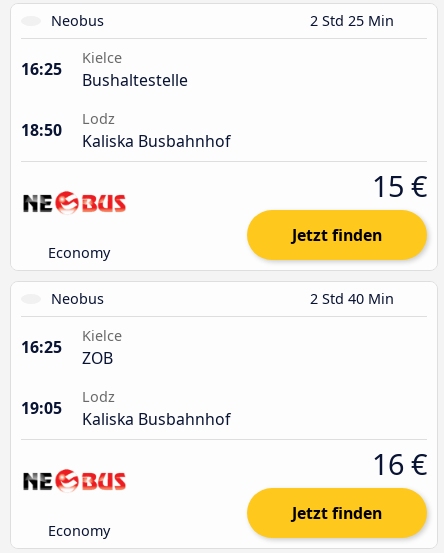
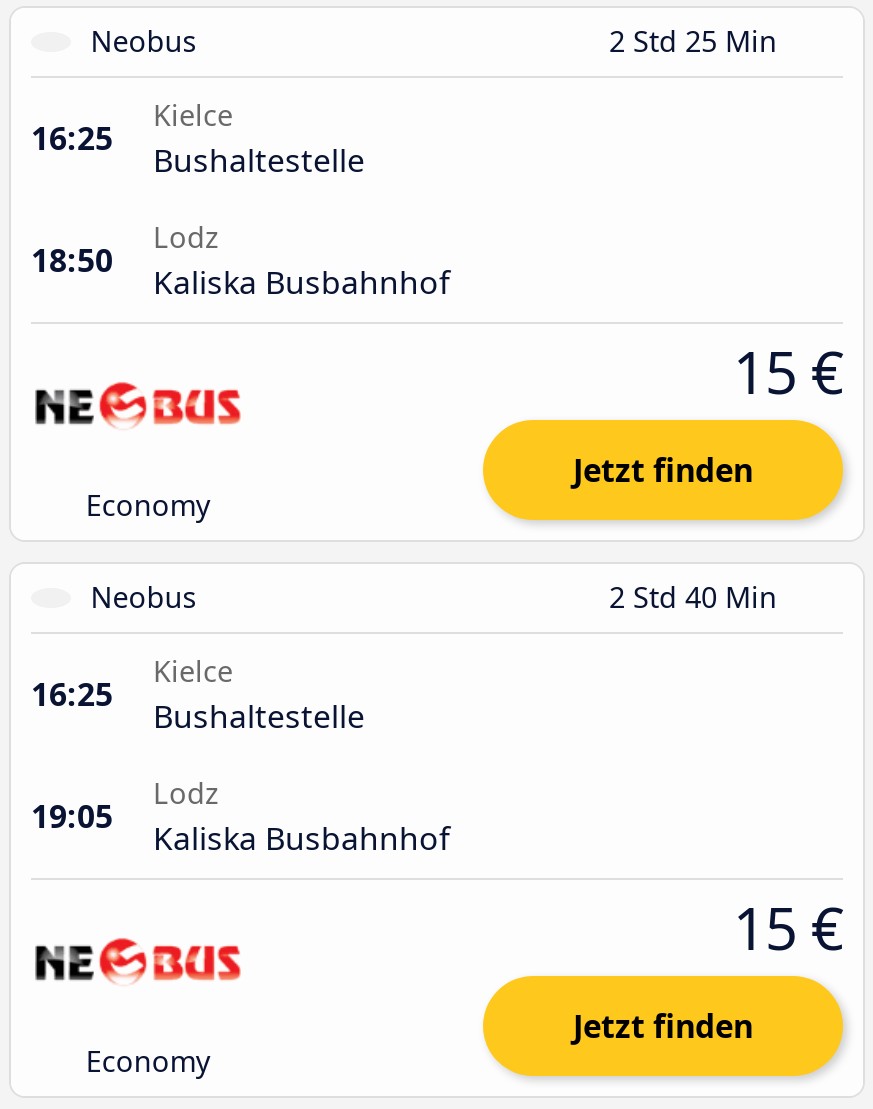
- ZOB
+ Bushaltestelle

- 16 €
+ 15 €
